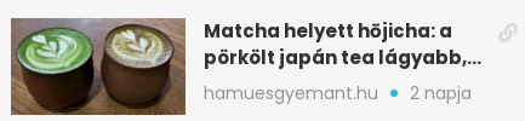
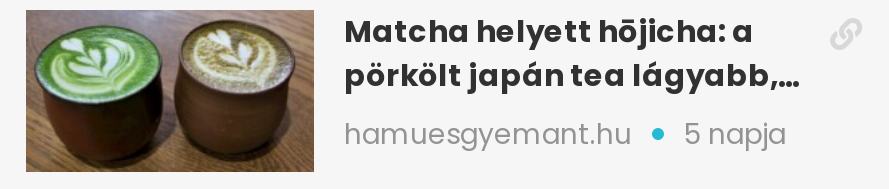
- 2 napja
+ 5 napja
